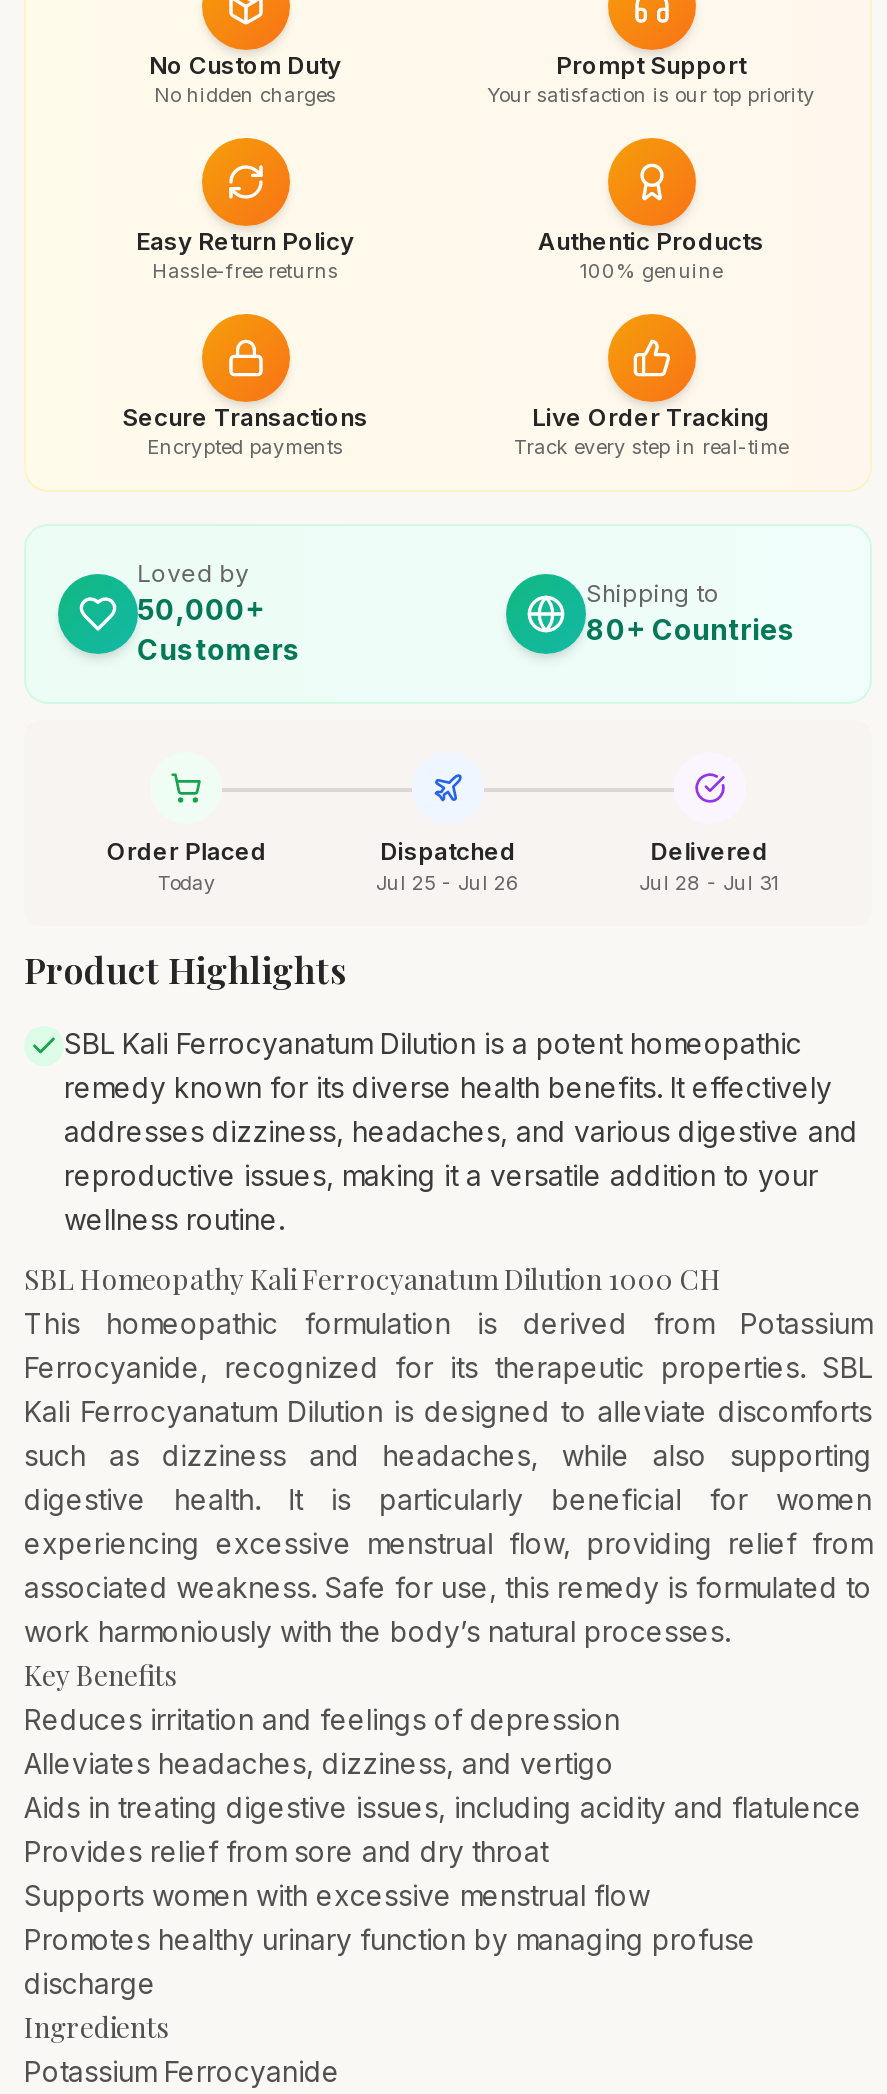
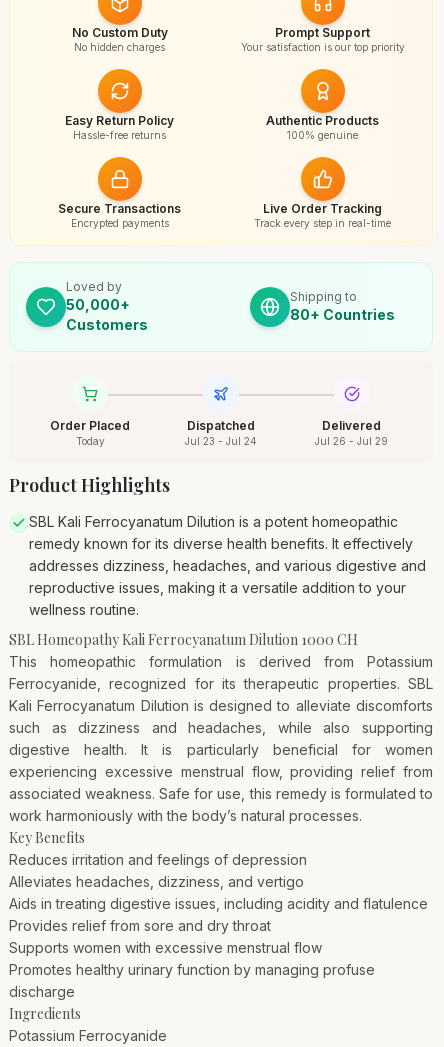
- Jul 25 - Jul 26
+ Jul 23 - Jul 24

- Jul 28 - Jul 31
+ Jul 26 - Jul 29
